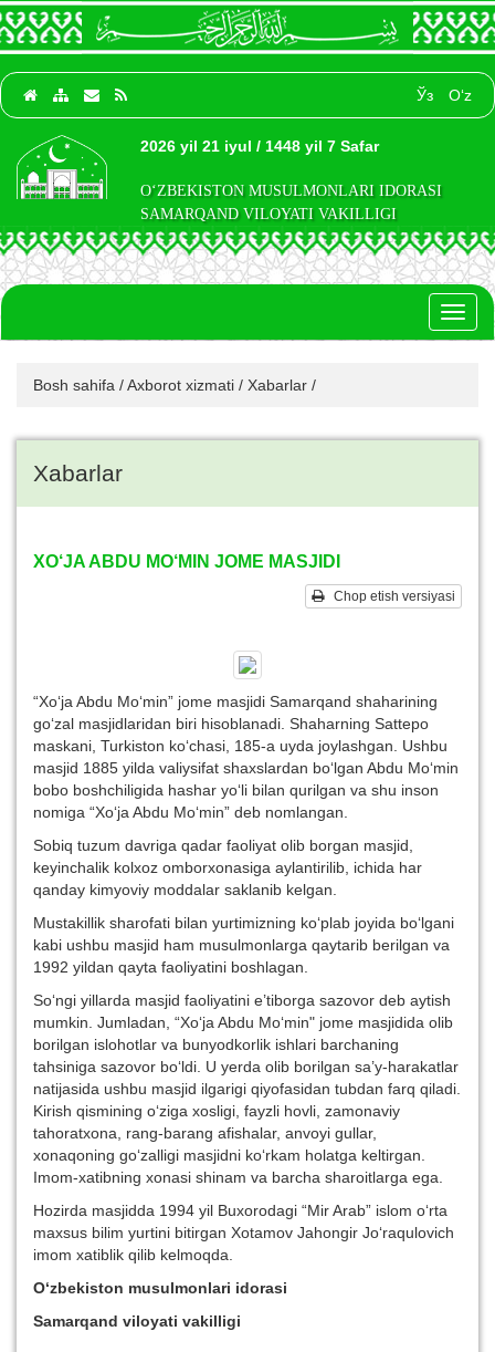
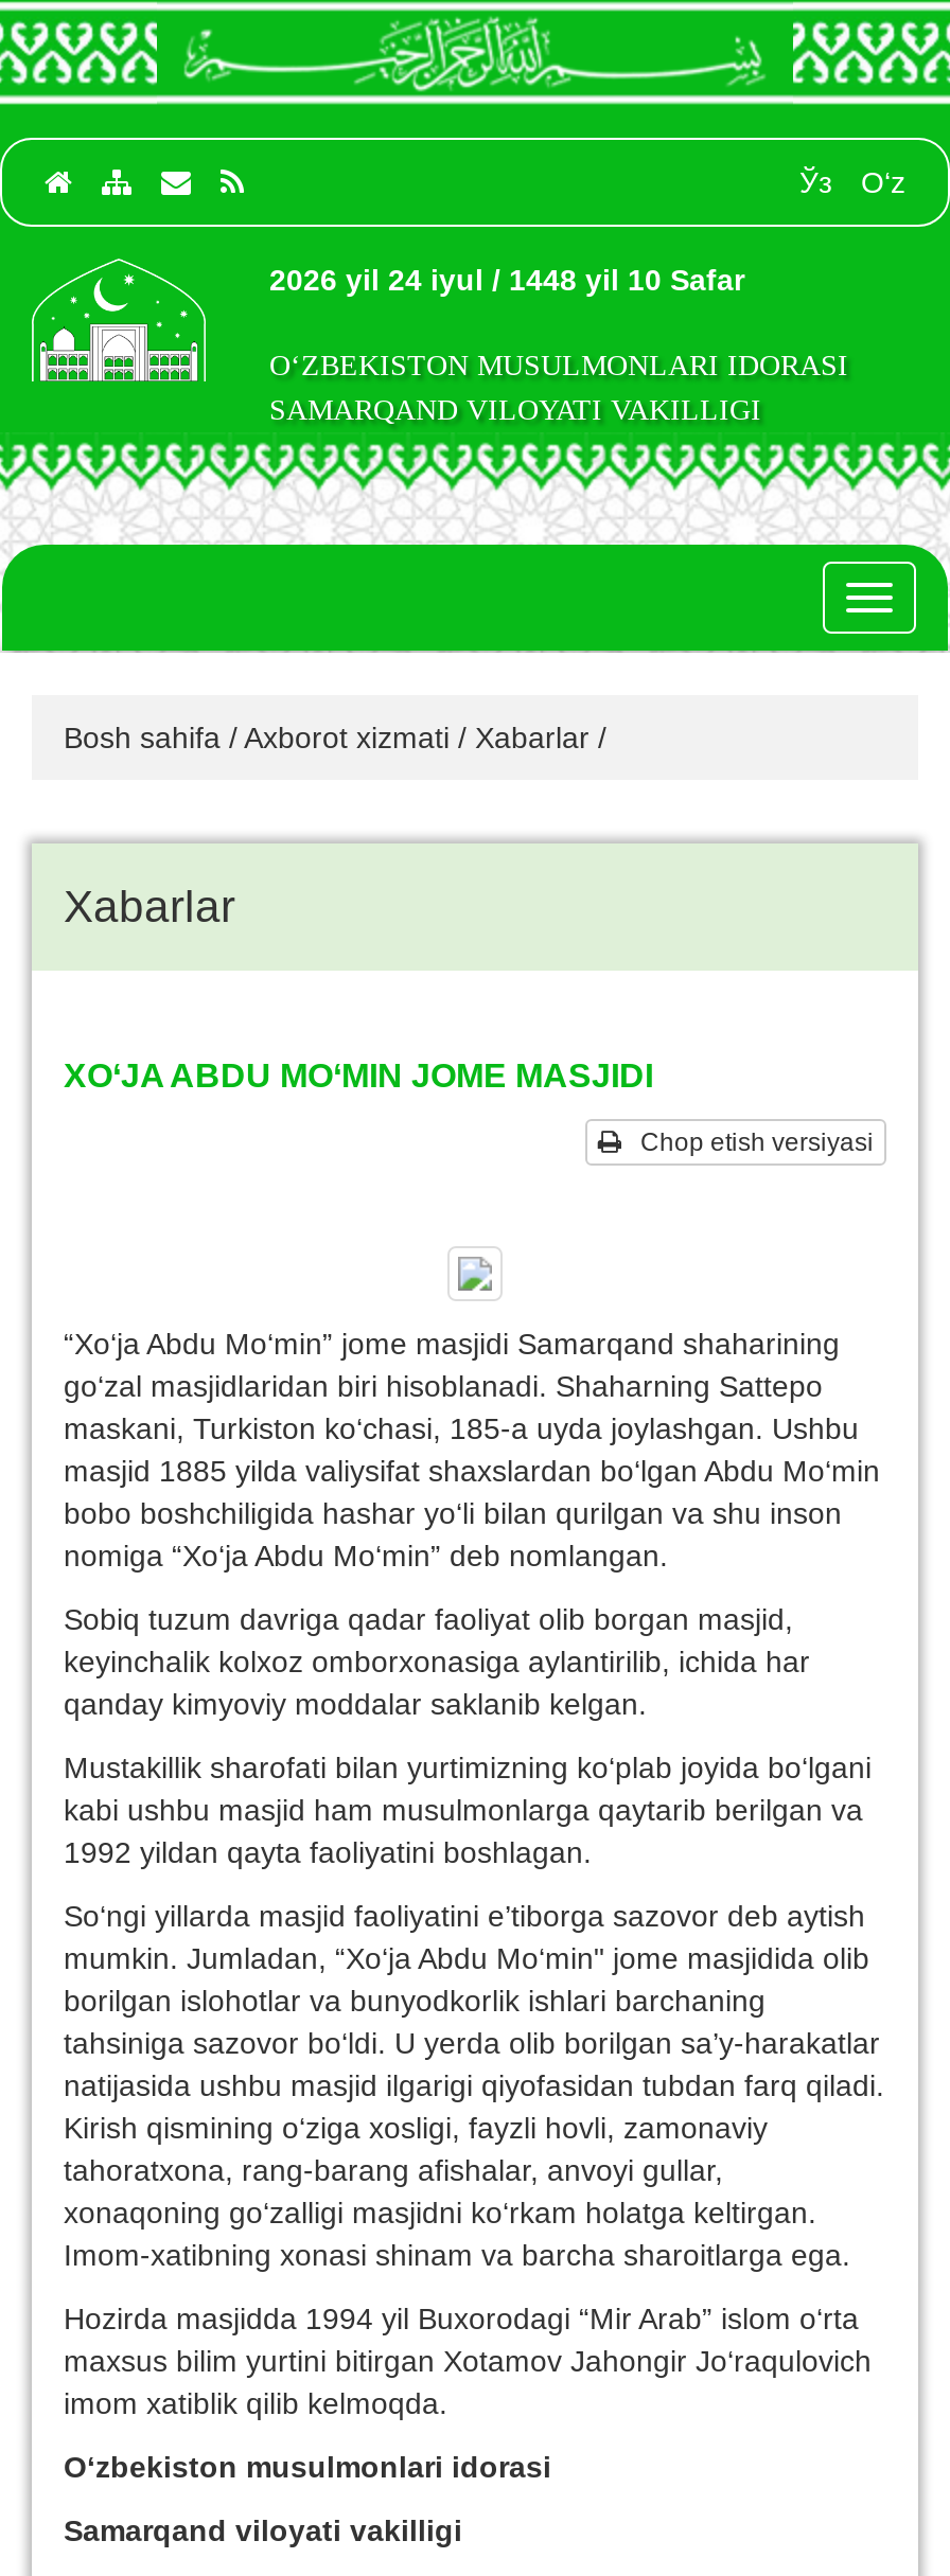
- 2026 yil 21 iyul / 1448 yil 7 Safar
+ 2026 yil 24 iyul / 1448 yil 10 Safar
